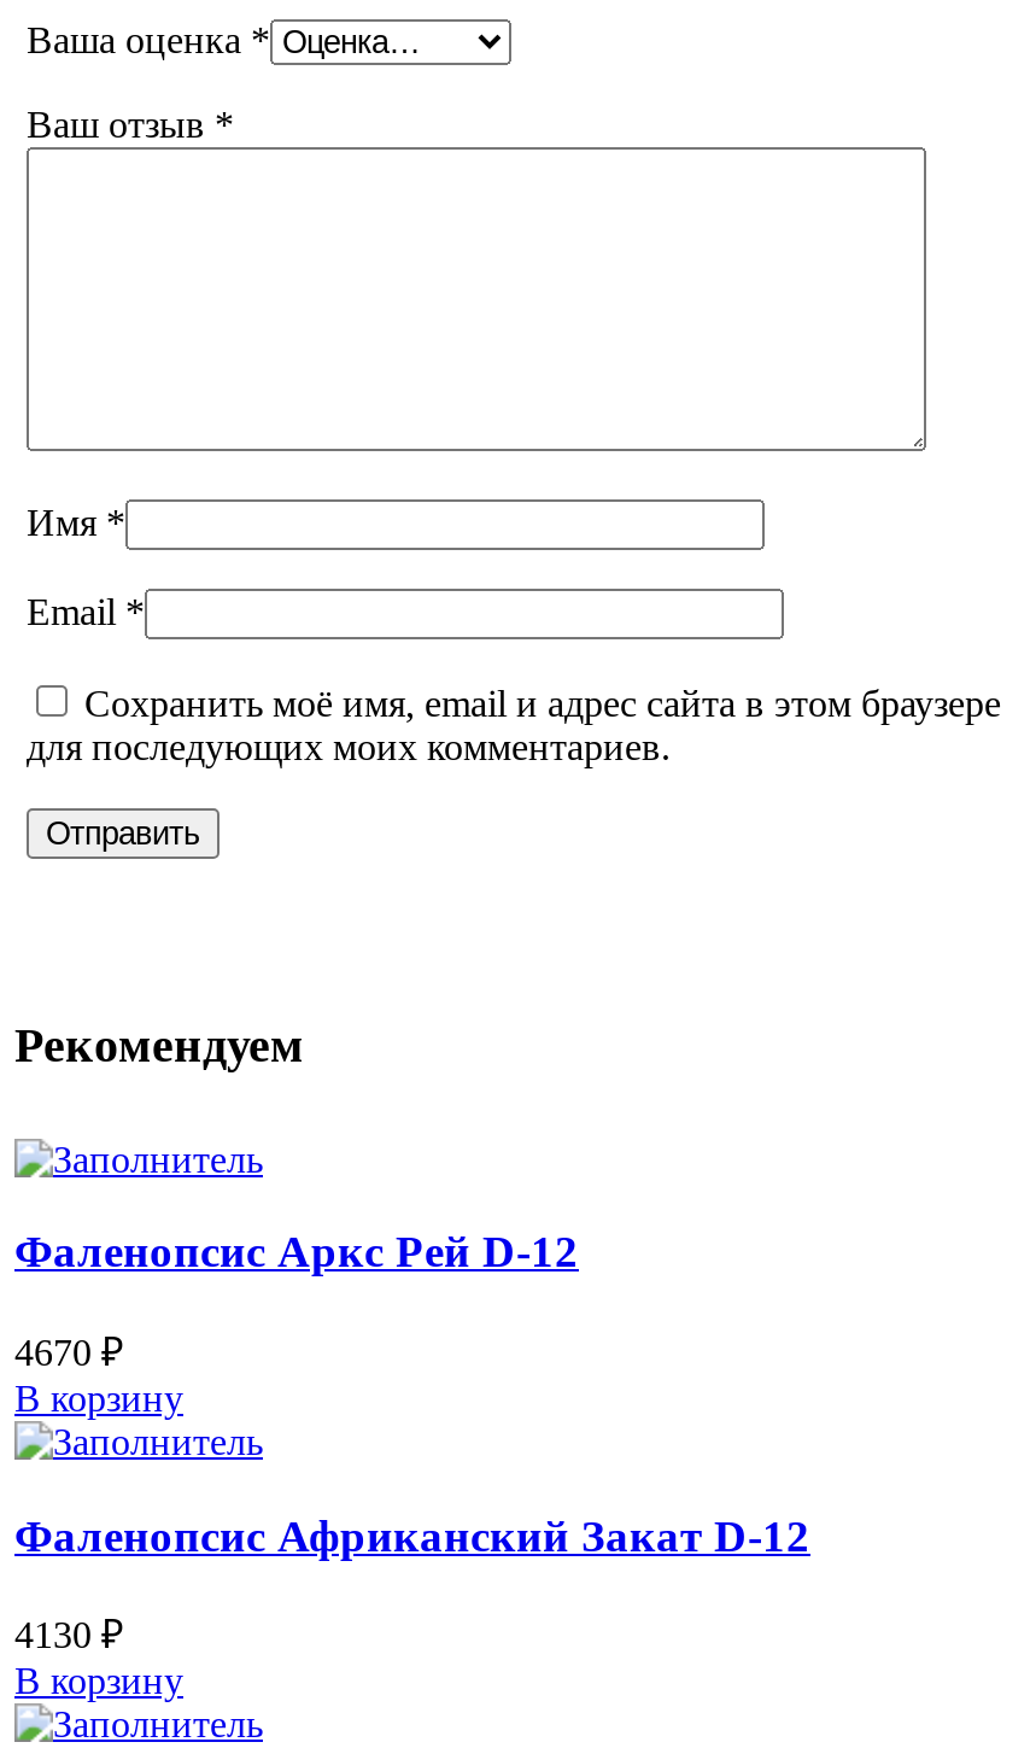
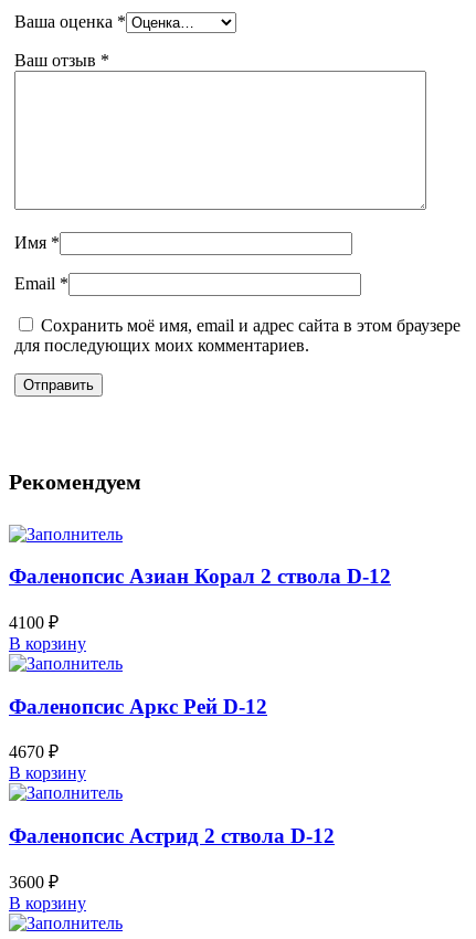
+ Фаленопсис Азиан Корал 2 ствола D-12
+ 4100 ₽
+ В корзину

- Фаленопсис Африканский Закат D-12
+ Фаленопсис Астрид 2 ствола D-12

- 4130 ₽
+ 3600 ₽
